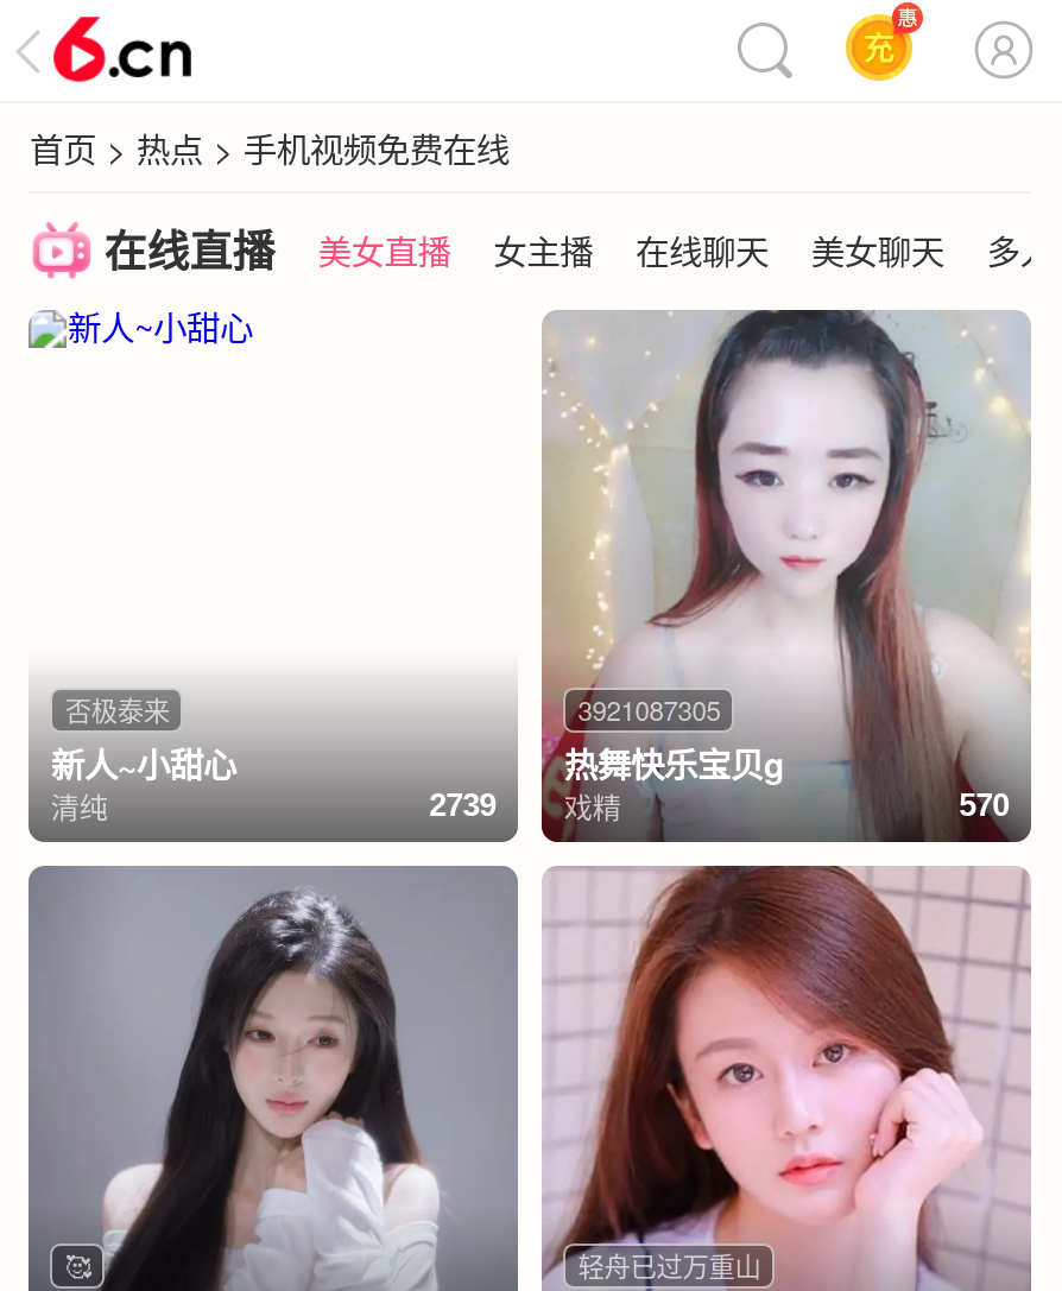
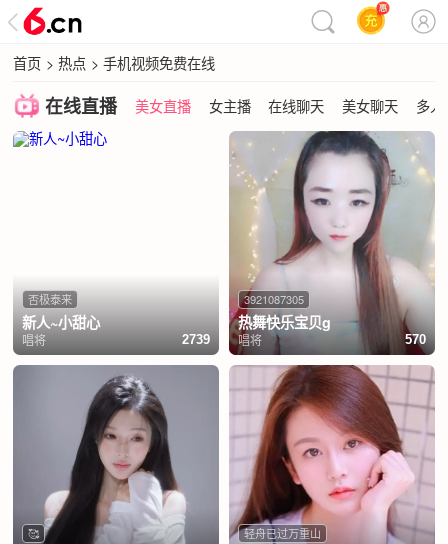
- 清纯
+ 唱将

- 戏精
+ 唱将
